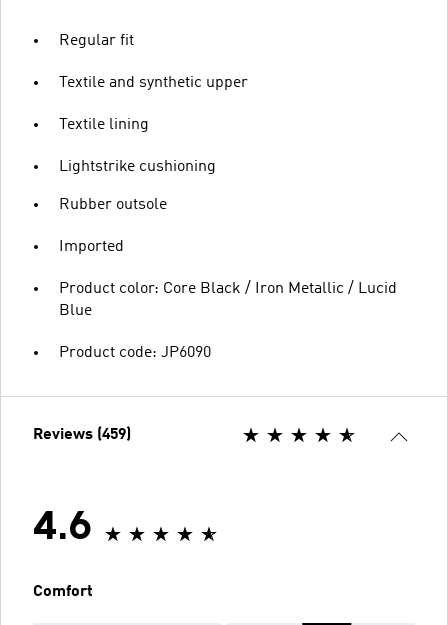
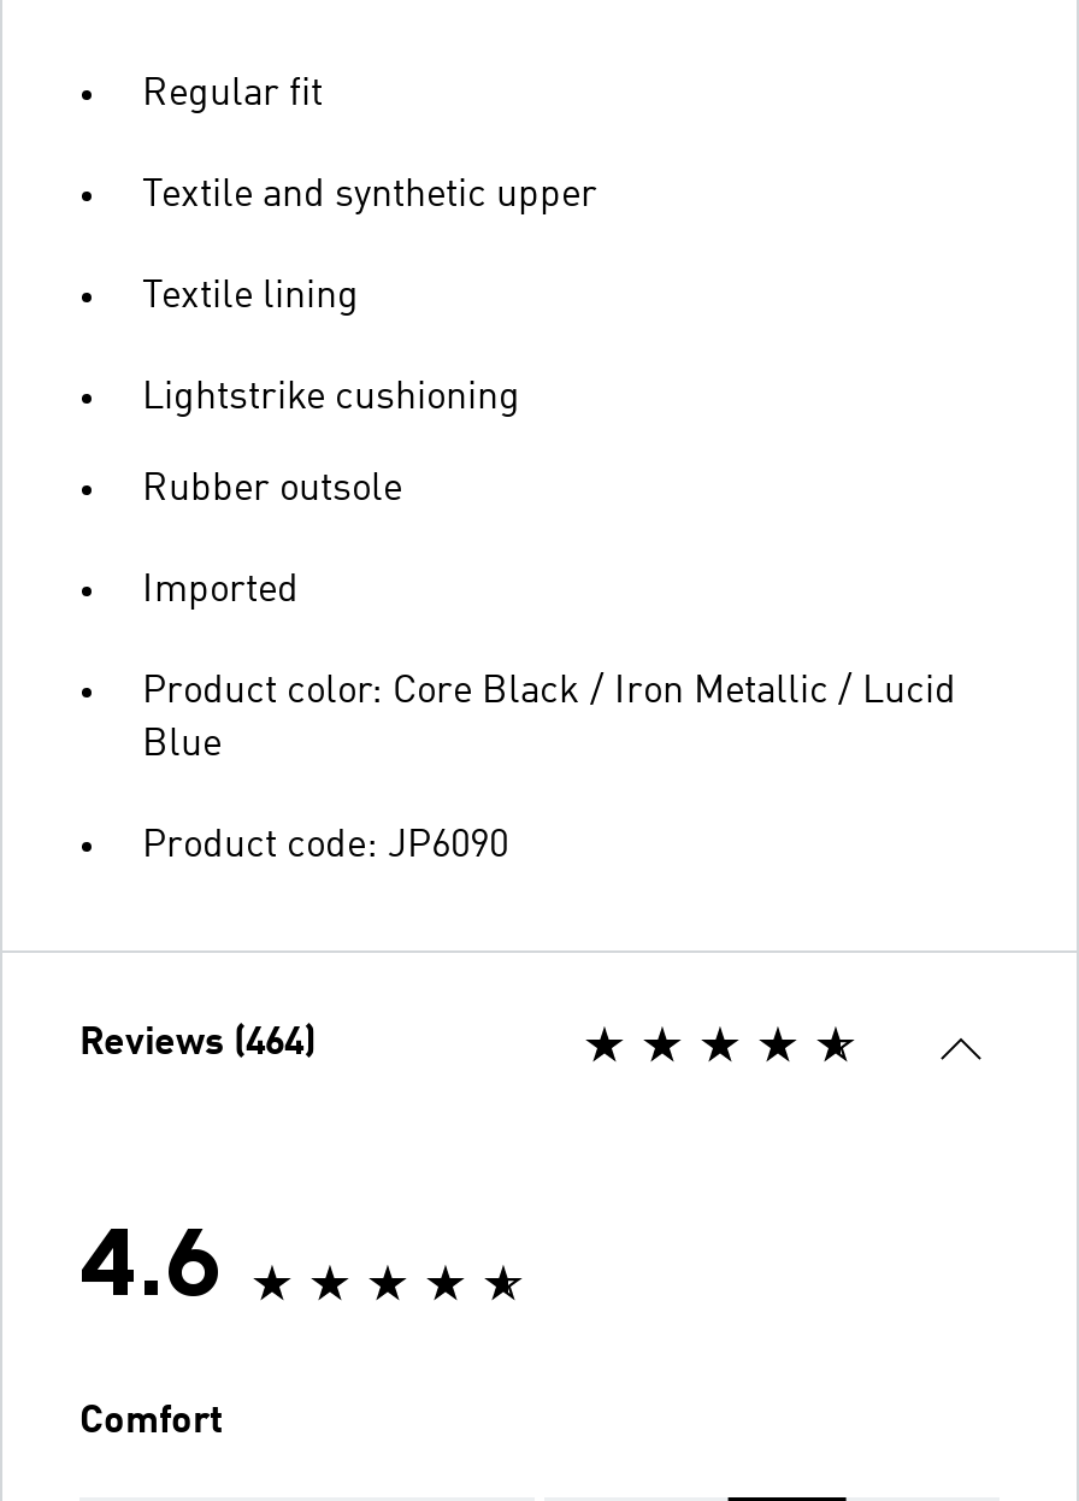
- Reviews (459)
+ Reviews (464)
